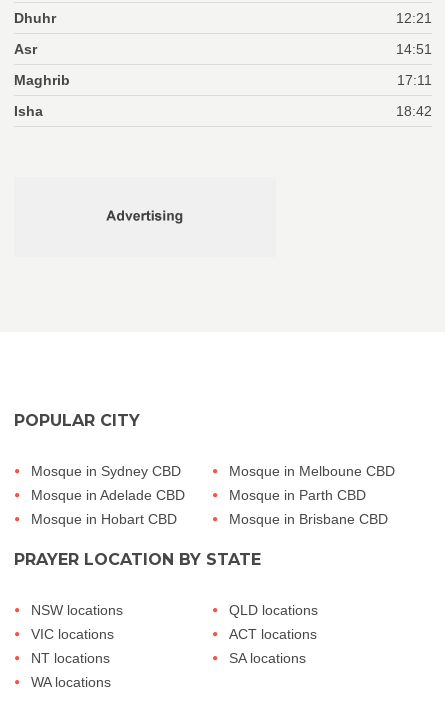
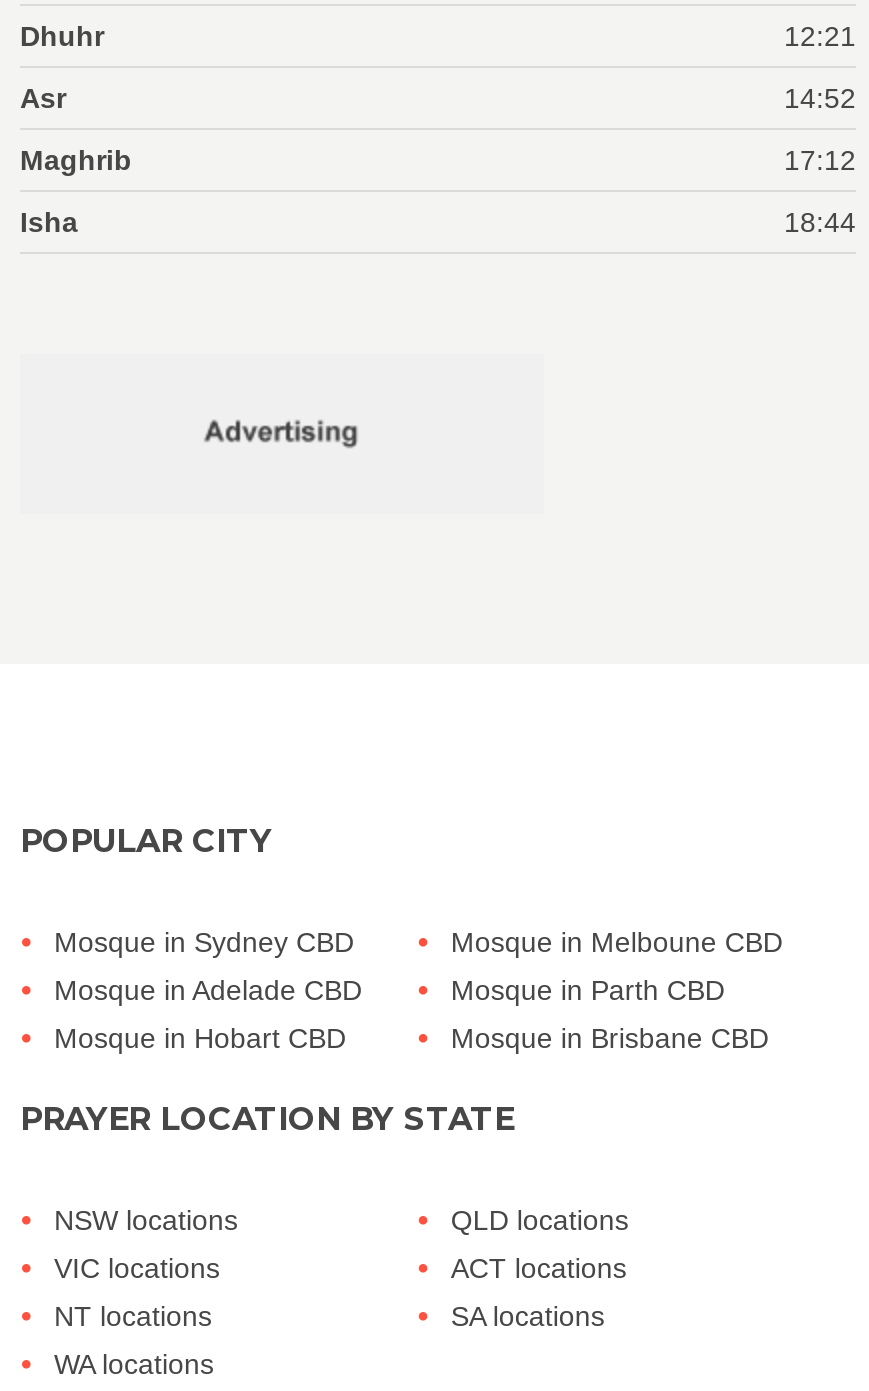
- 14:51
+ 14:52

- 17:11
+ 17:12

- 18:42
+ 18:44
